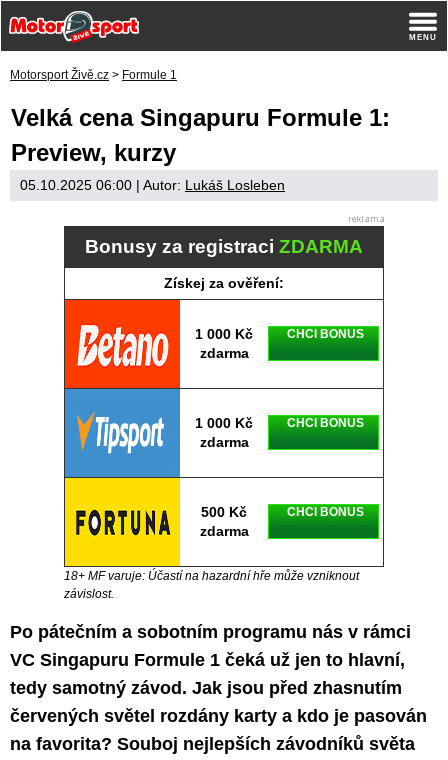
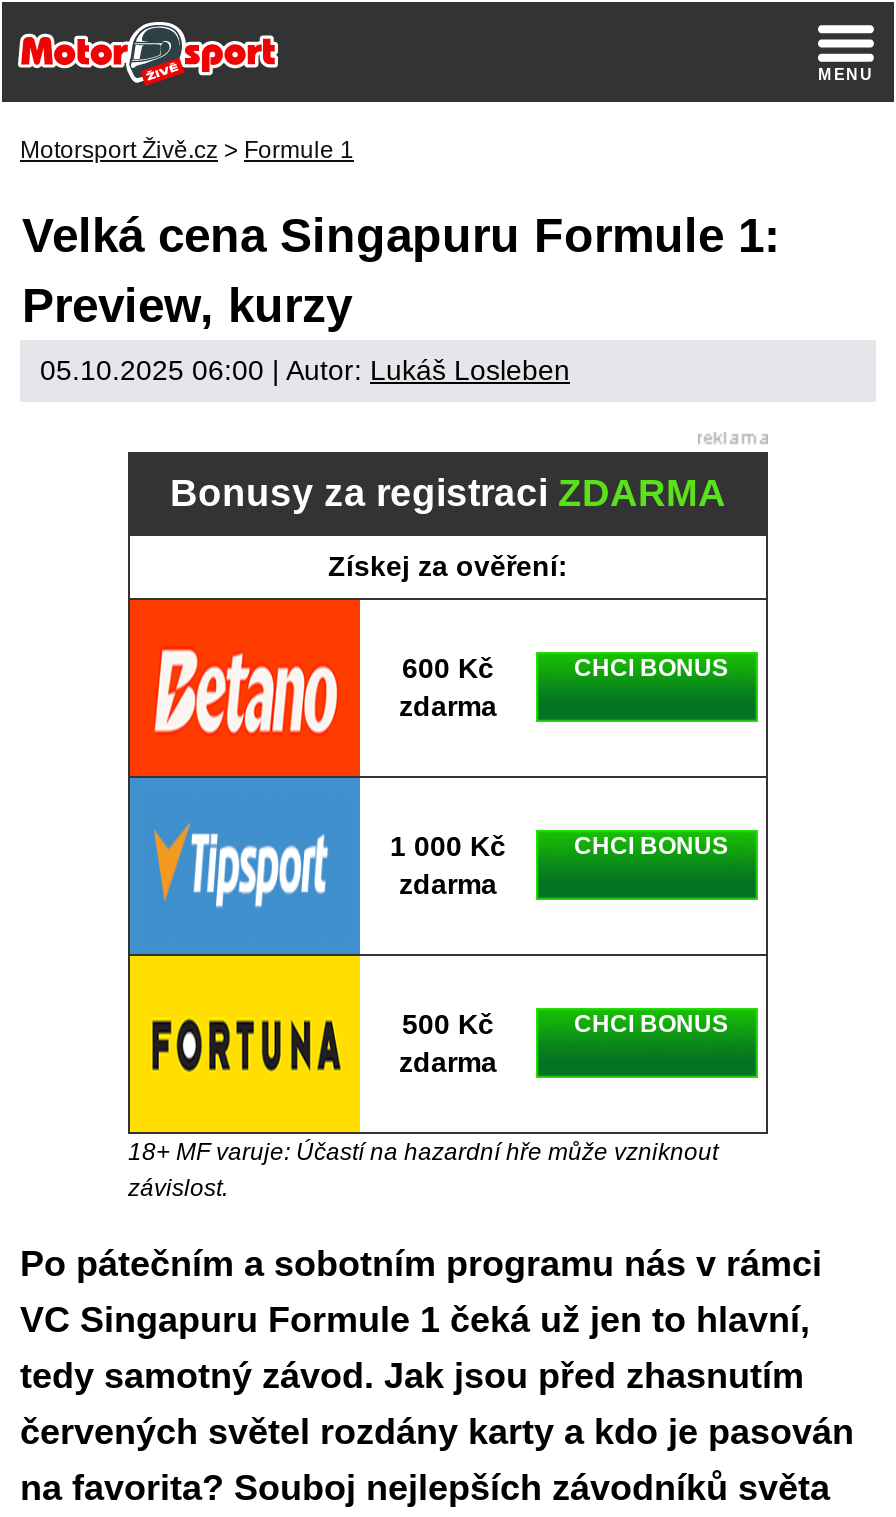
- 1 000 Kč
+ 600 Kč
